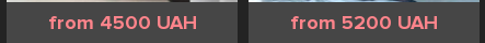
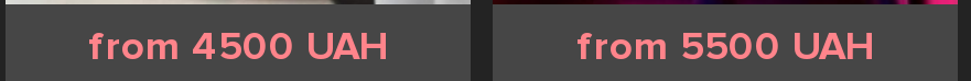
- from 5200 UAH
+ from 5500 UAH
